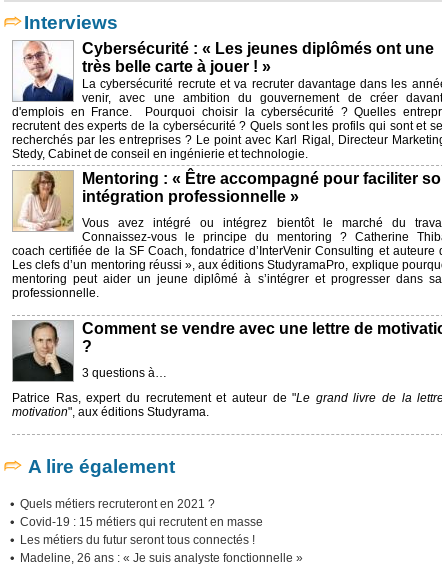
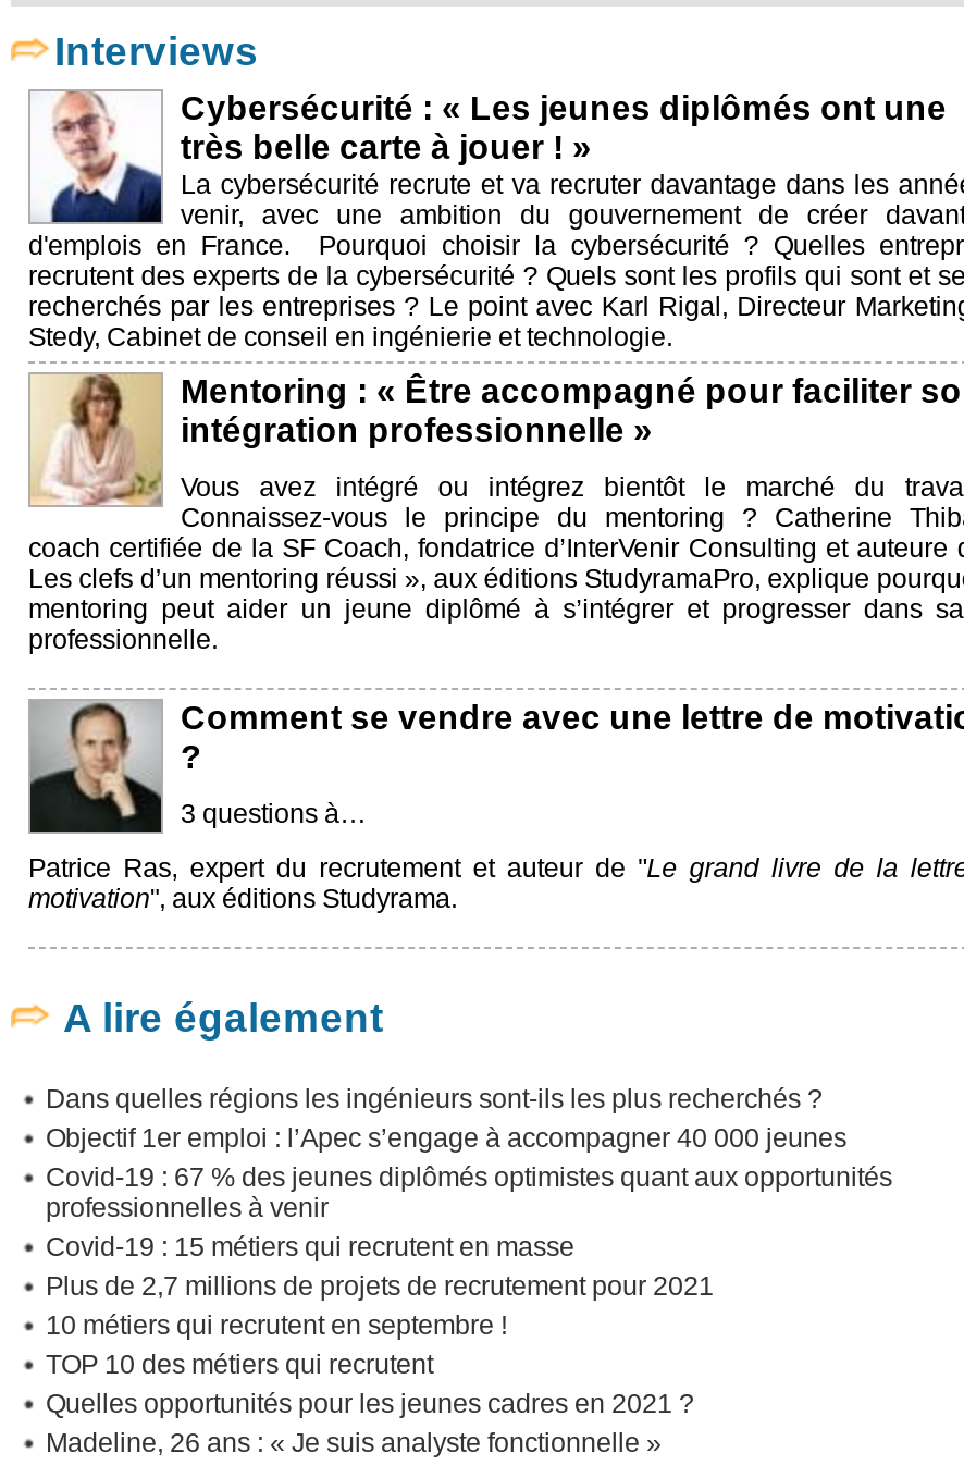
- Quels métiers recruteront en 2021 ?
+ Dans quelles régions les ingénieurs sont-ils les plus recherchés ?
+ Objectif 1er emploi : l’Apec s’engage à accompagner 40 000 jeunes
+ Covid-19 : 67 % des jeunes diplômés optimistes quant aux opportunités
+ professionnelles à venir

- Les métiers du futur seront tous connectés !
+ Plus de 2,7 millions de projets de recrutement pour 2021
+ 10 métiers qui recrutent en septembre !
+ TOP 10 des métiers qui recrutent
+ Quelles opportunités pour les jeunes cadres en 2021 ?
